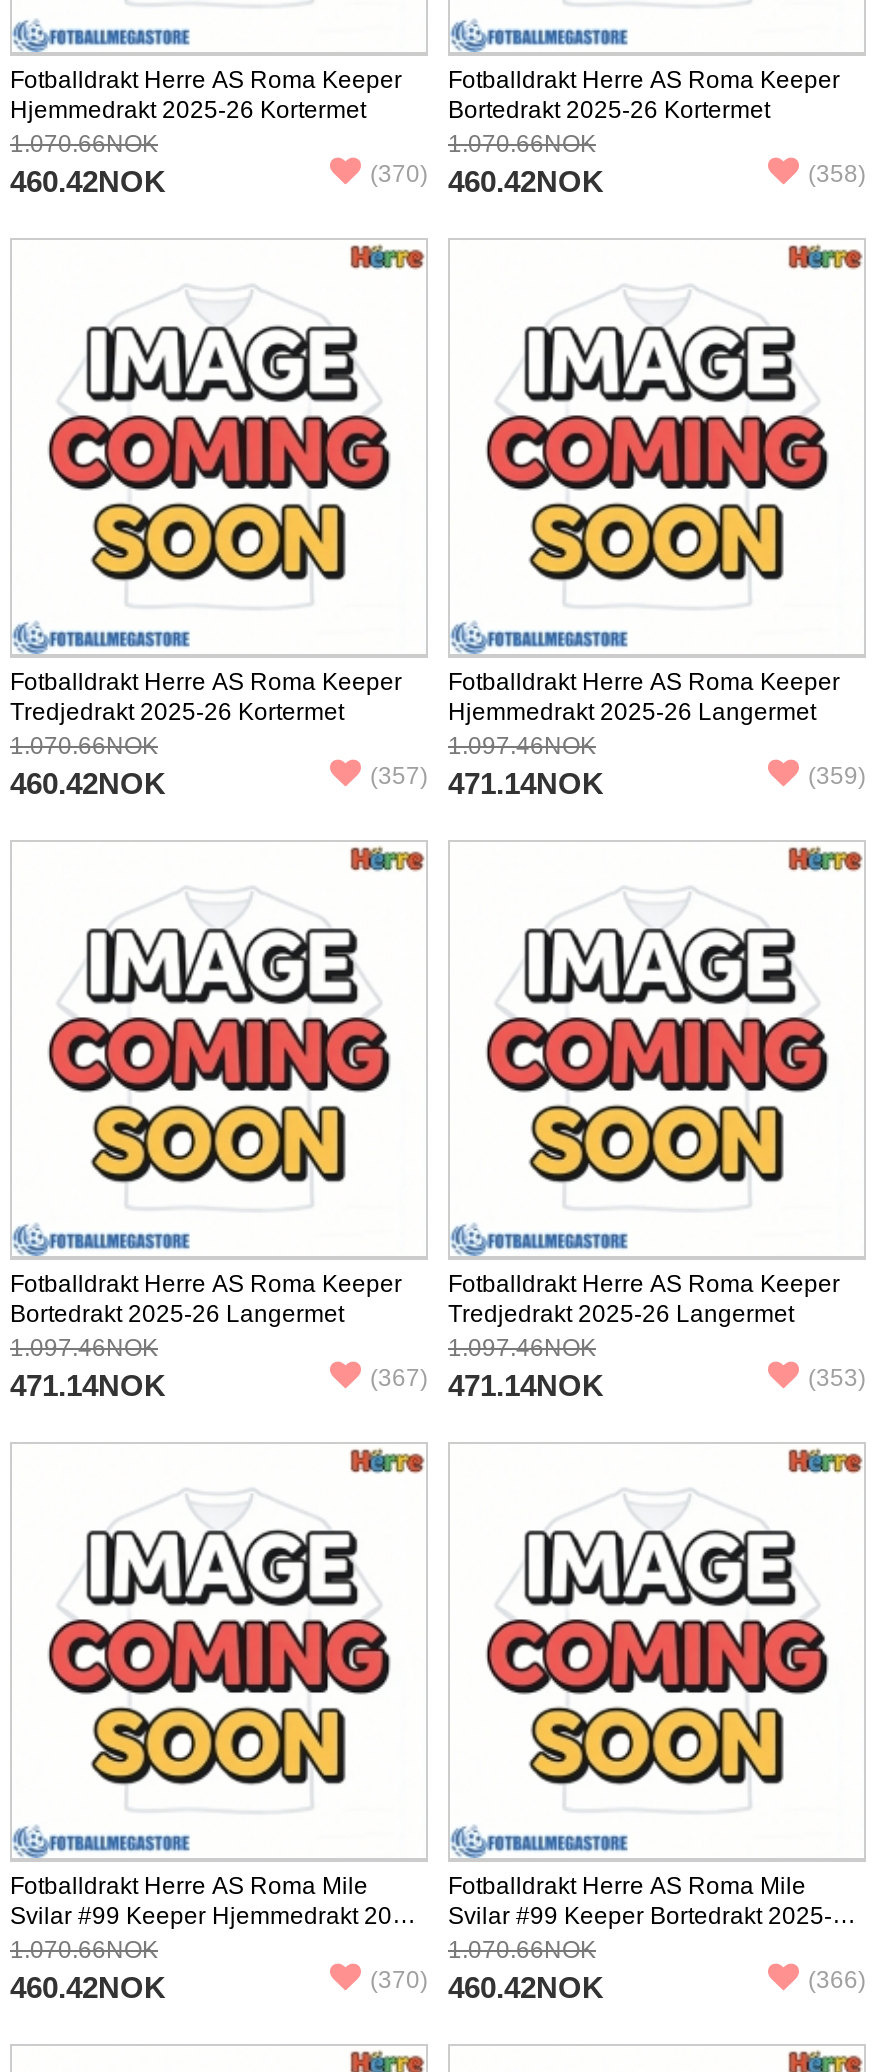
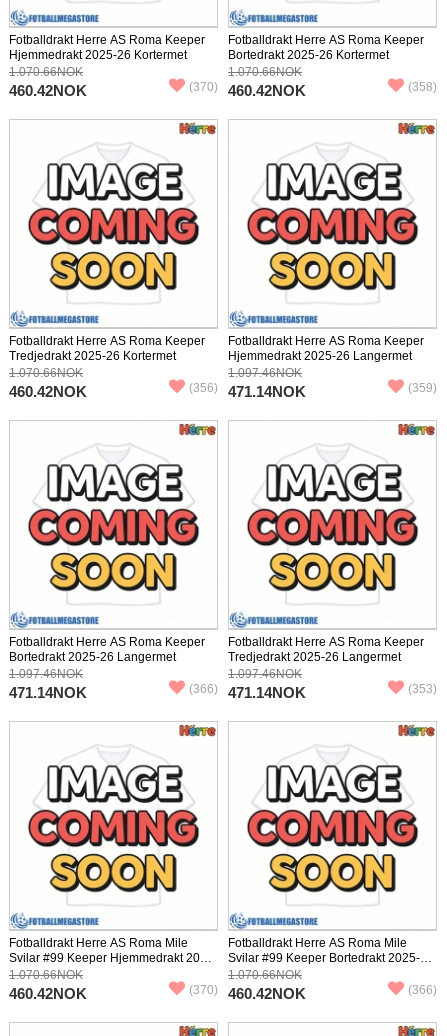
- (357) 471.14NOK
+ (356) 471.14NOK

- (367) 471.14NOK
+ (366) 471.14NOK
